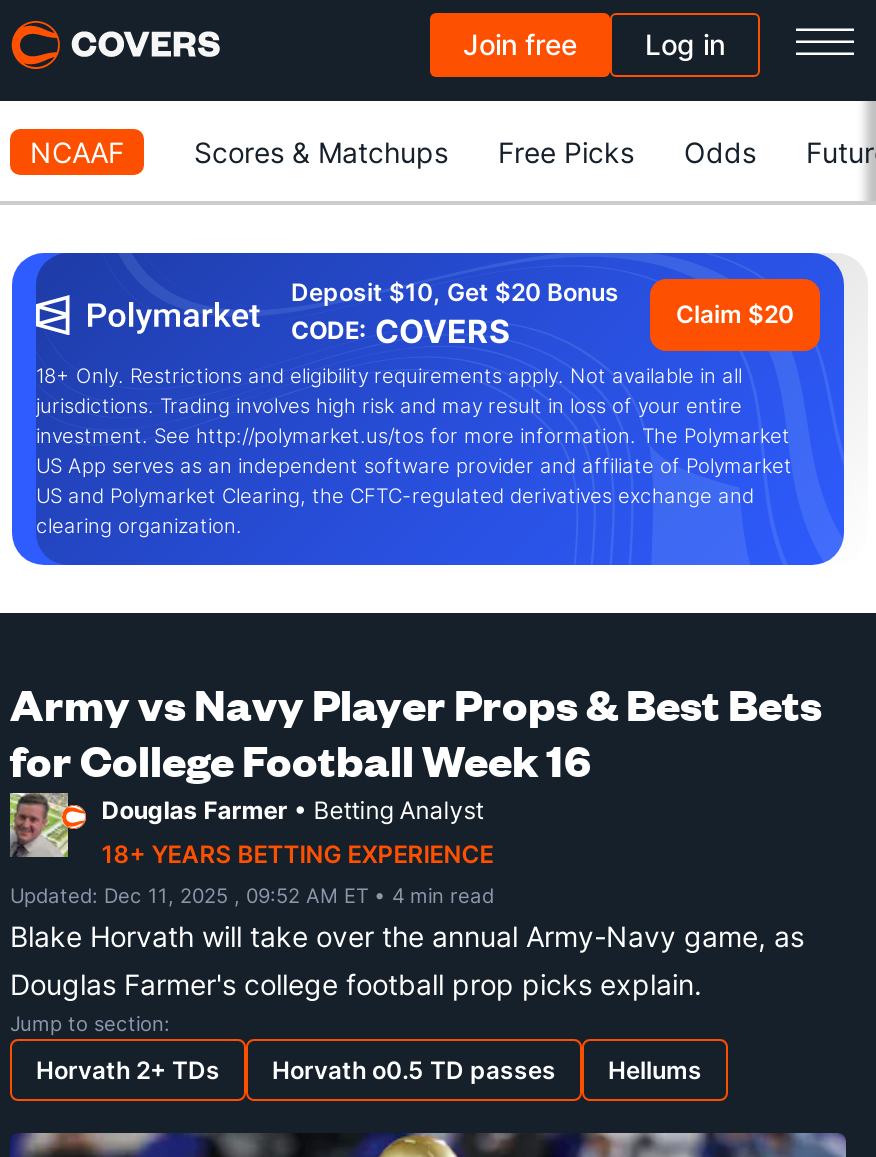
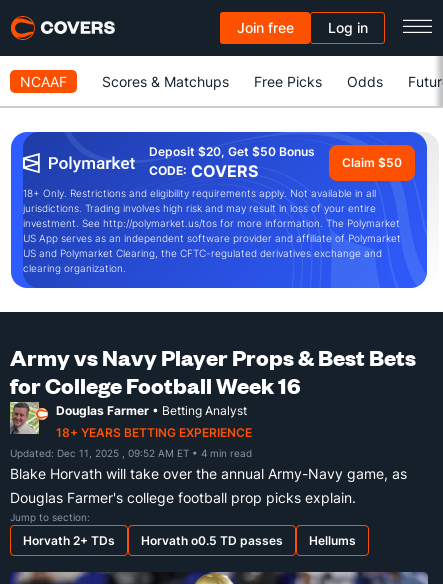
- Deposit $10, Get $20 Bonus
+ Deposit $20, Get $50 Bonus

- Claim $20
+ Claim $50
